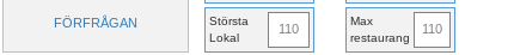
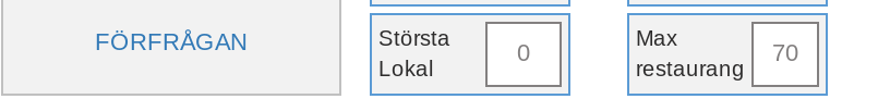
- 110
+ 0

- 110
+ 70
